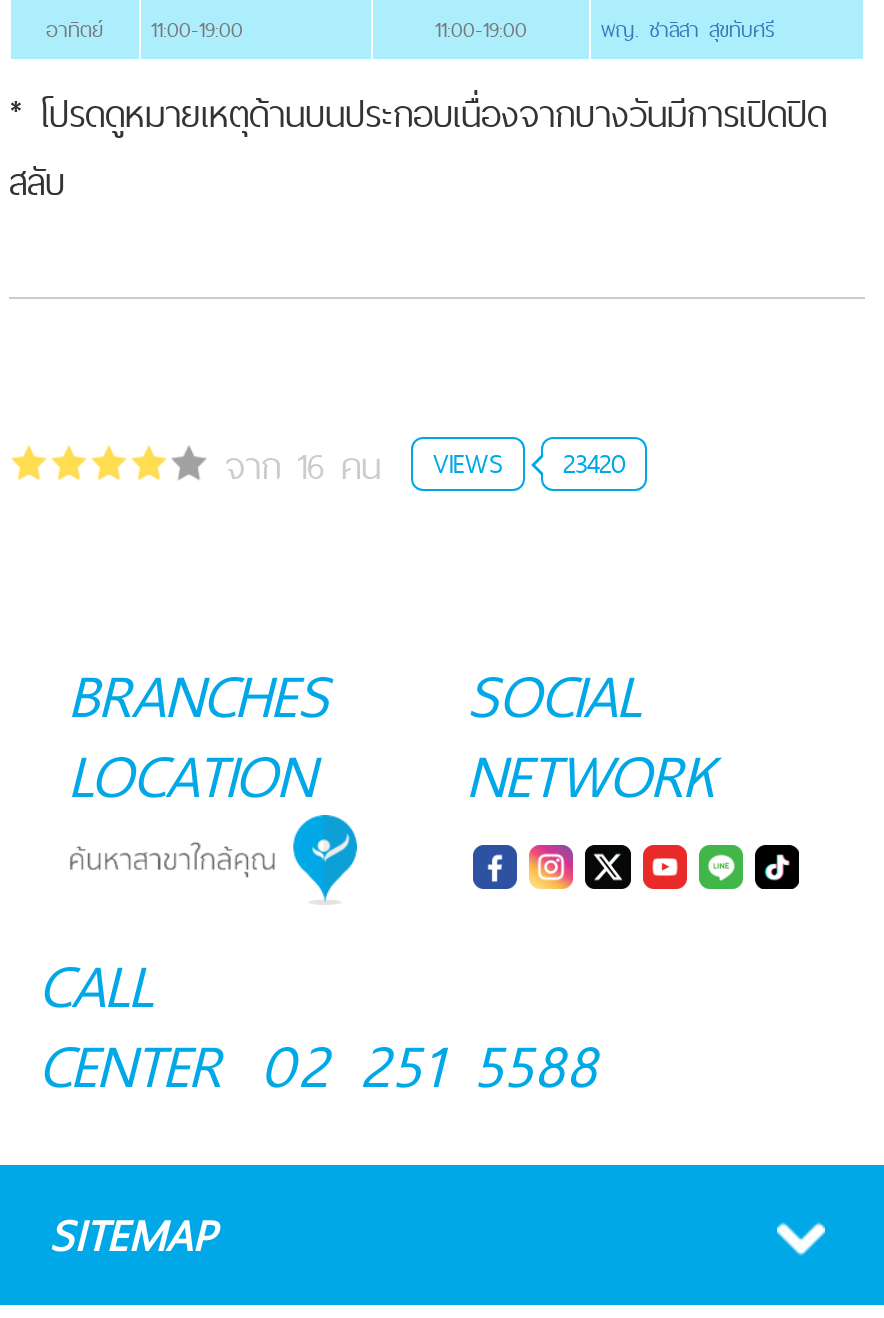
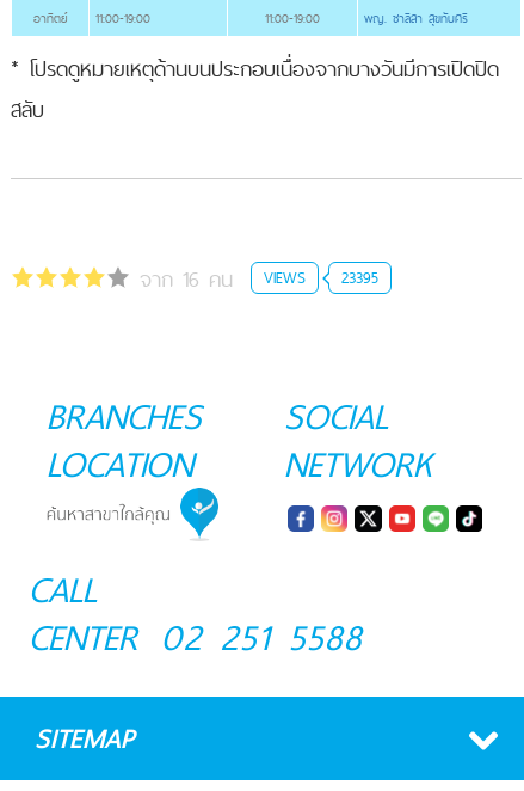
- จาก 16 คน VIEWS 23420
+ จาก 16 คน VIEWS 23395
